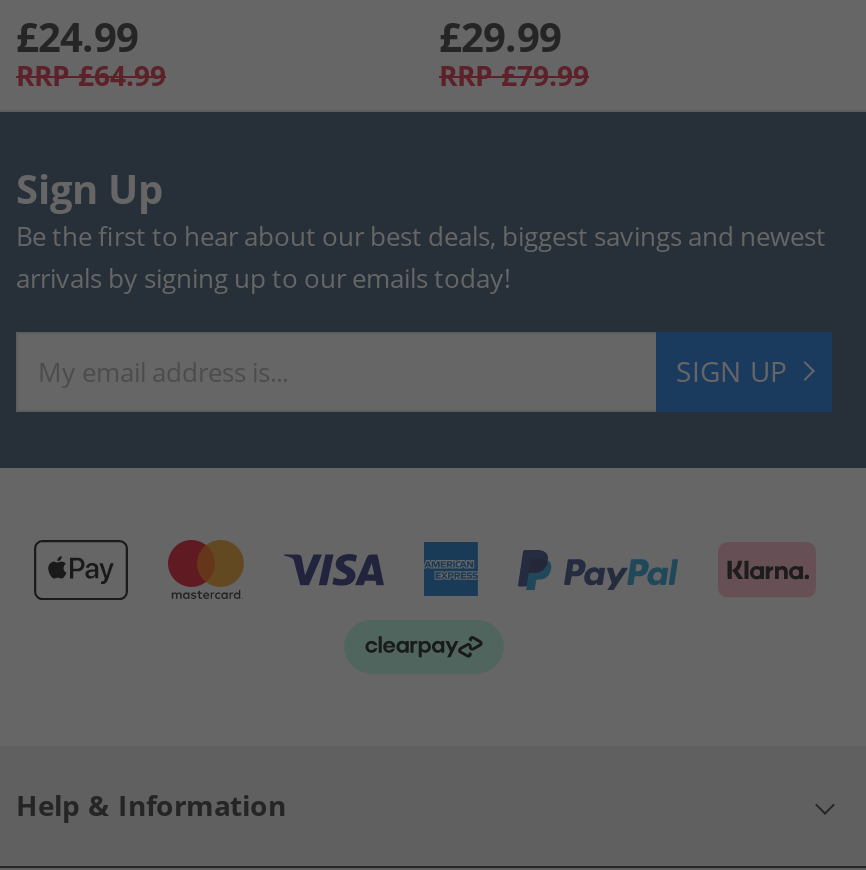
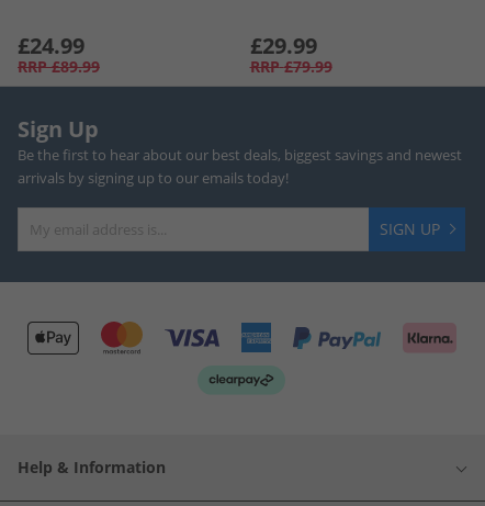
- RRP £64.99
+ RRP £89.99
